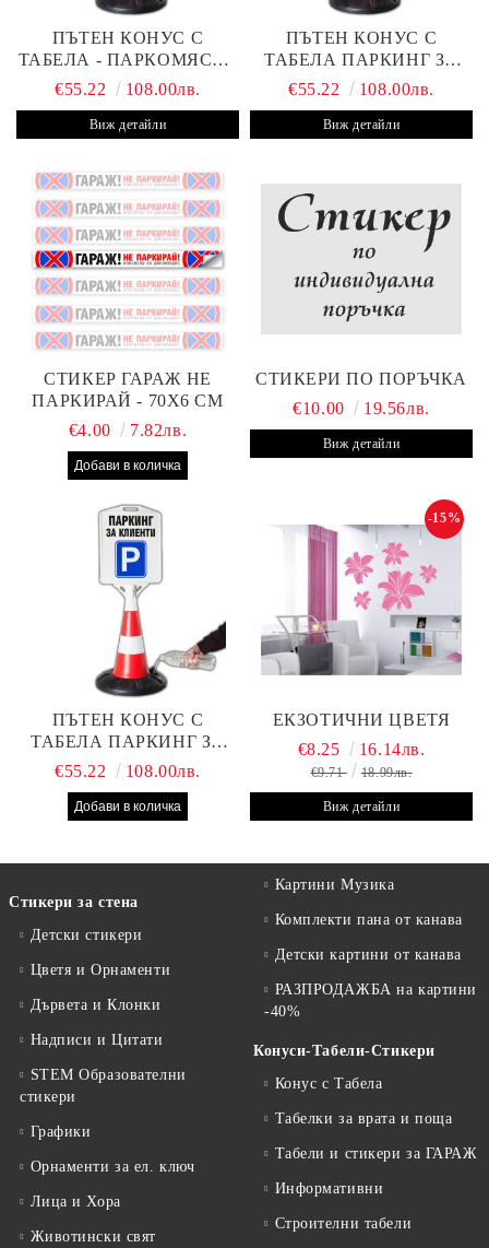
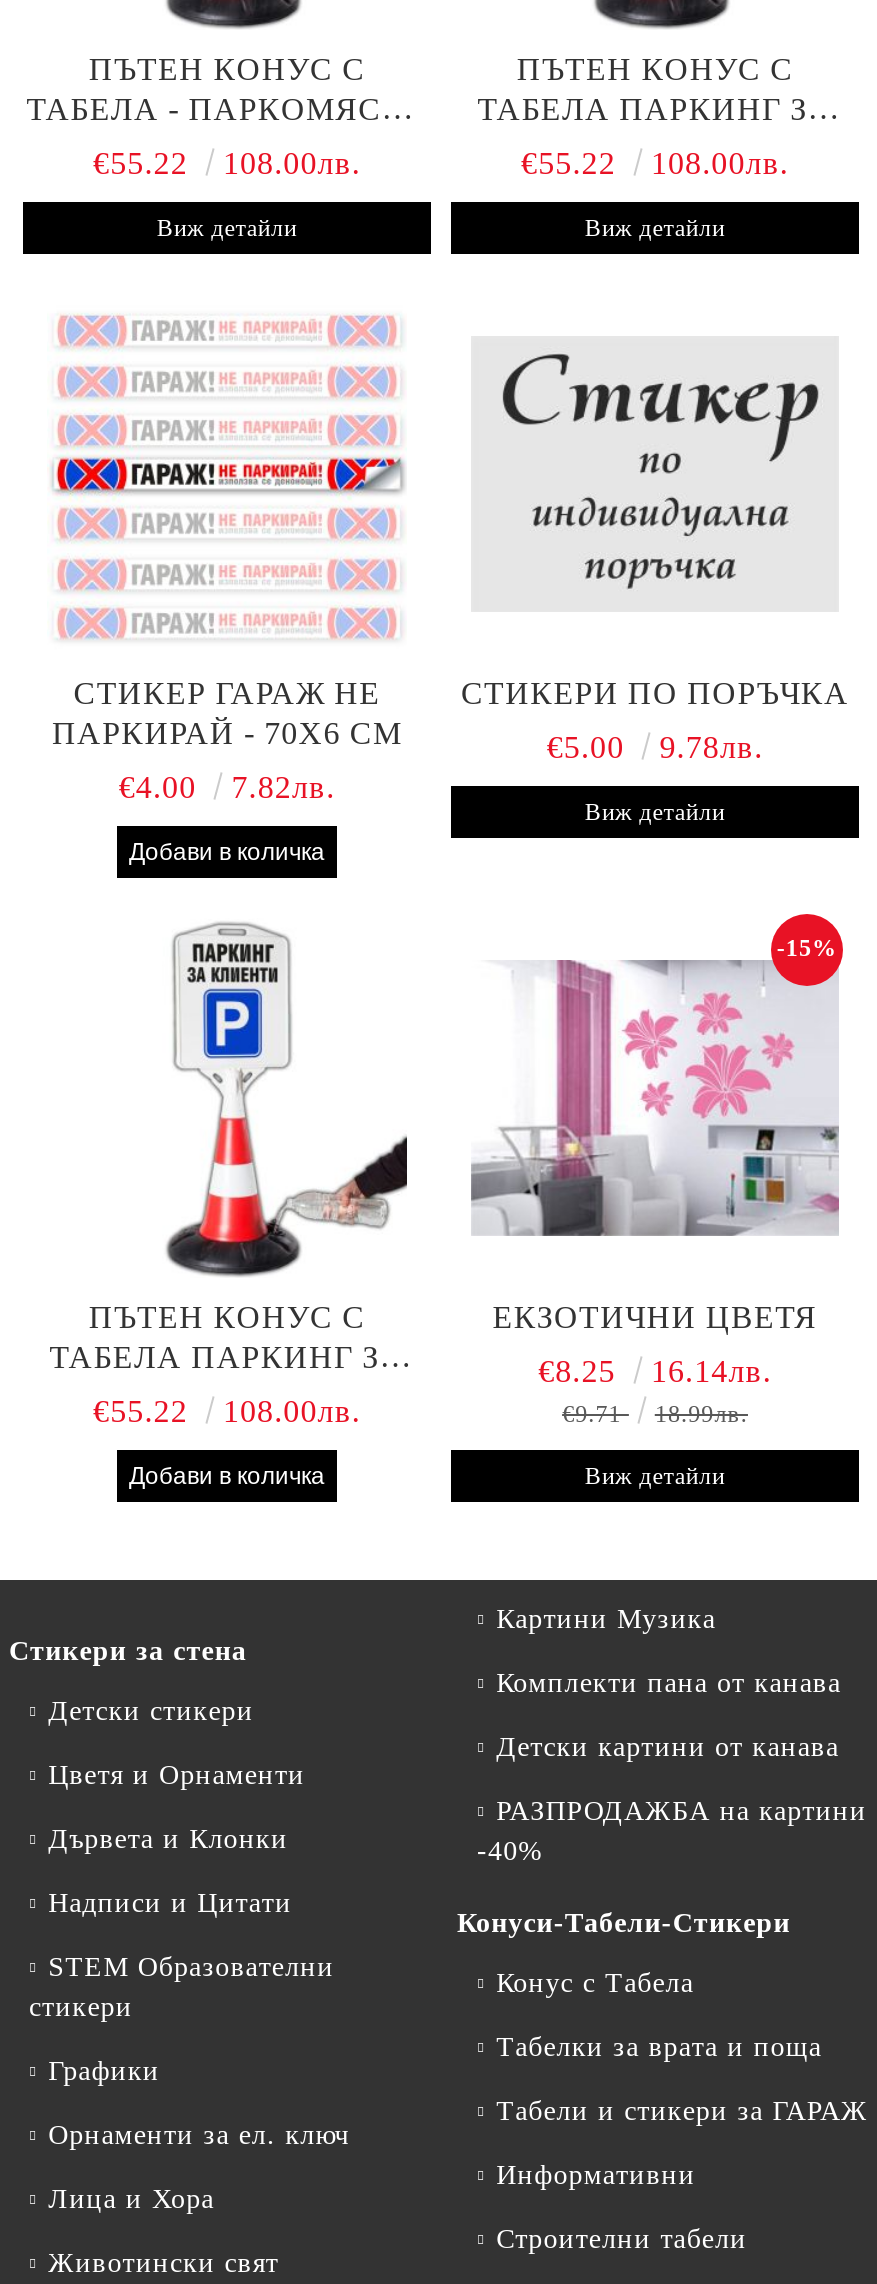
- €10.00
- 19.56лв.
+ €5.00
+ 9.78лв.
